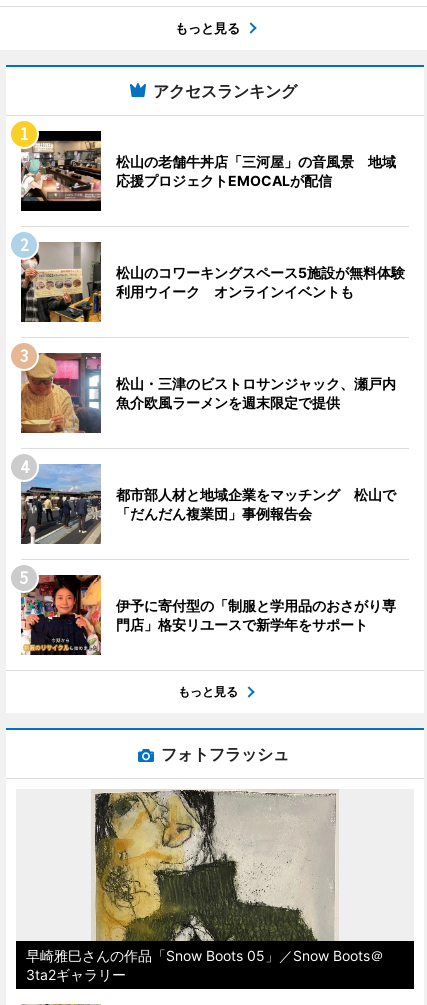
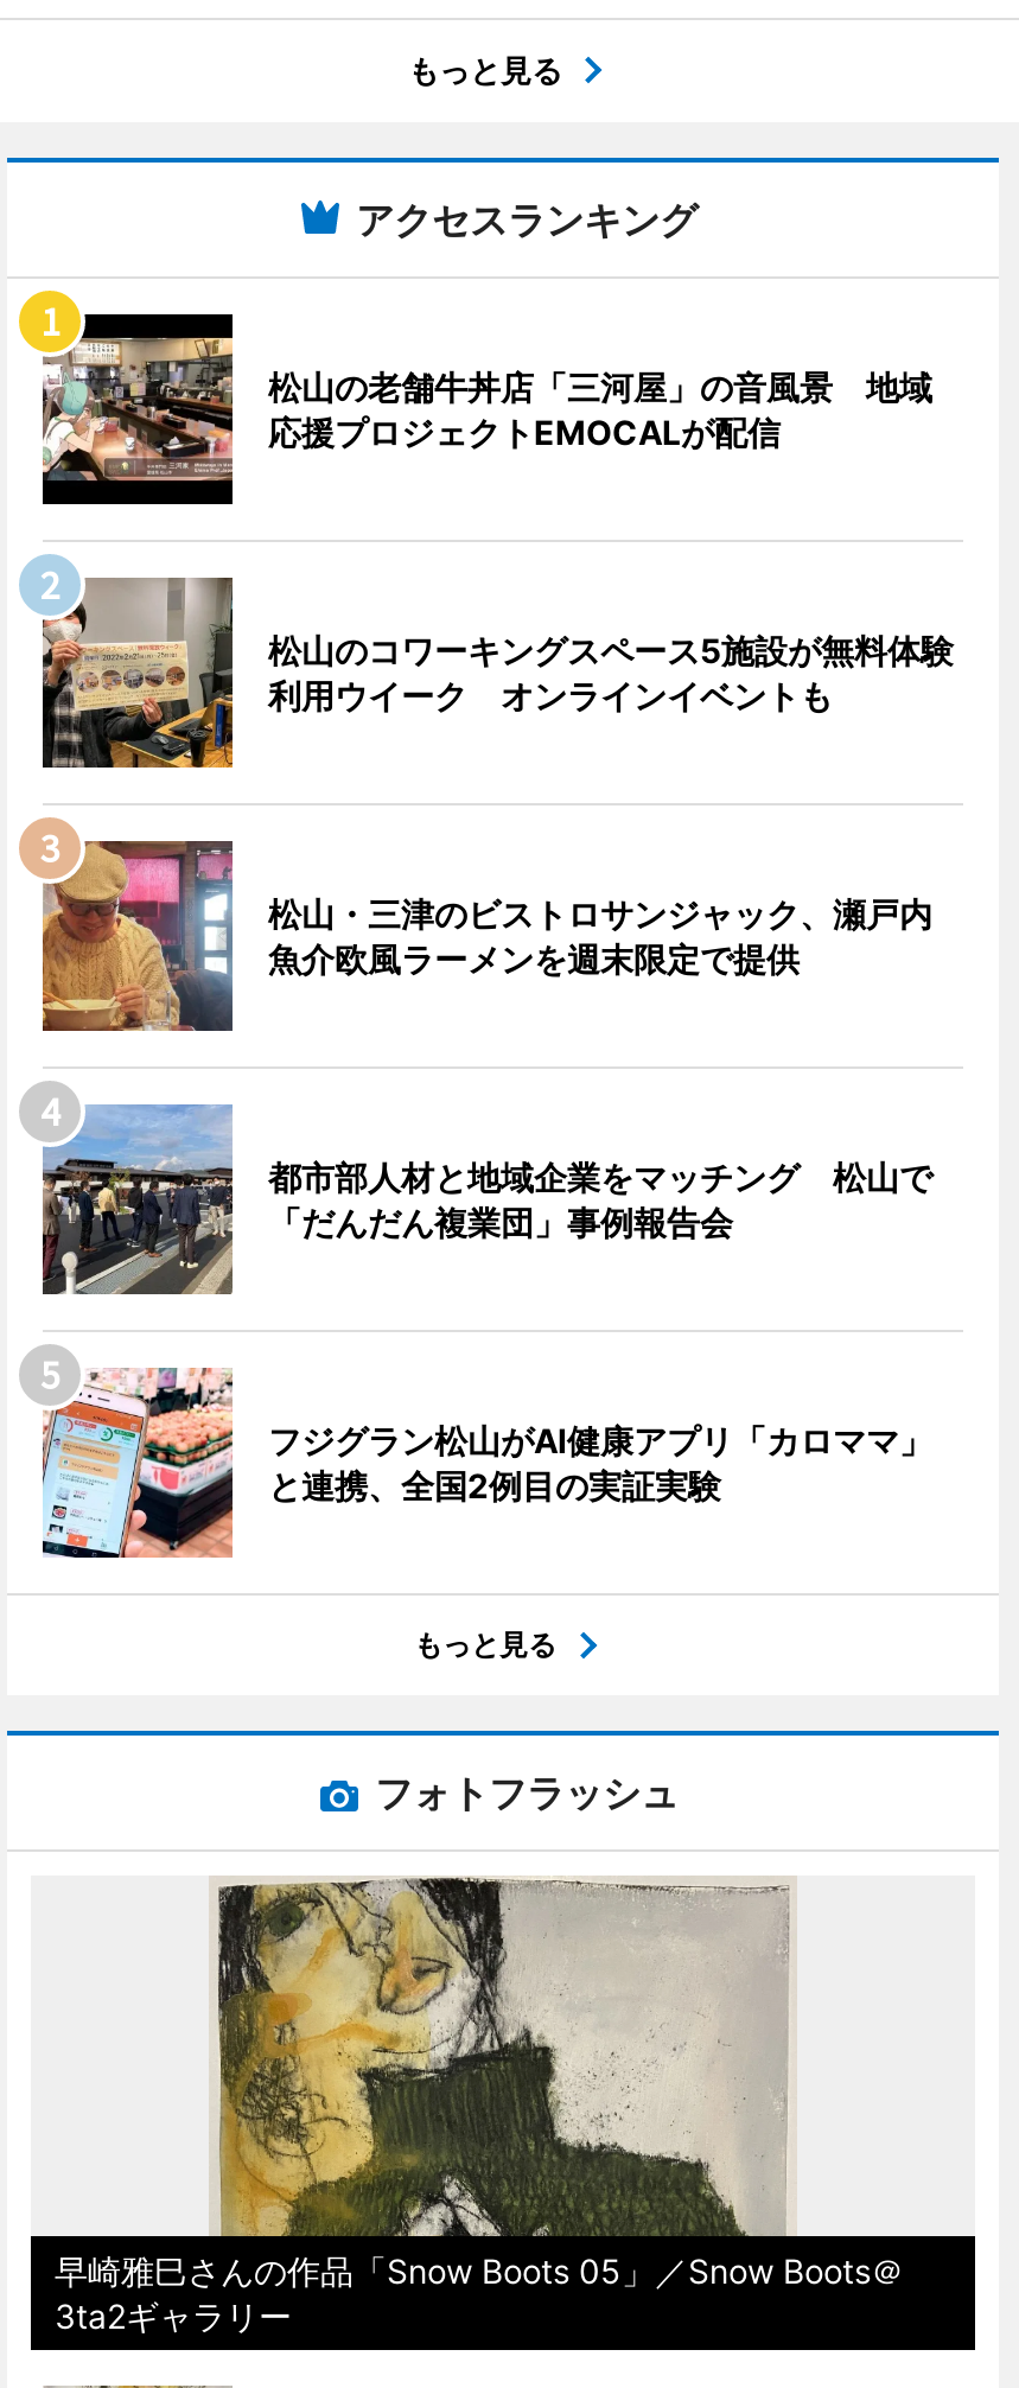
- [image]
- 伊予に寄付型の「制服と学用品のおさがり専
- 門店」格安リユースで新学年をサポート
+ [image]
+ フジグラン松山がAI健康アプリ「カロママ」
+ と連携、全国2例目の実証実験
